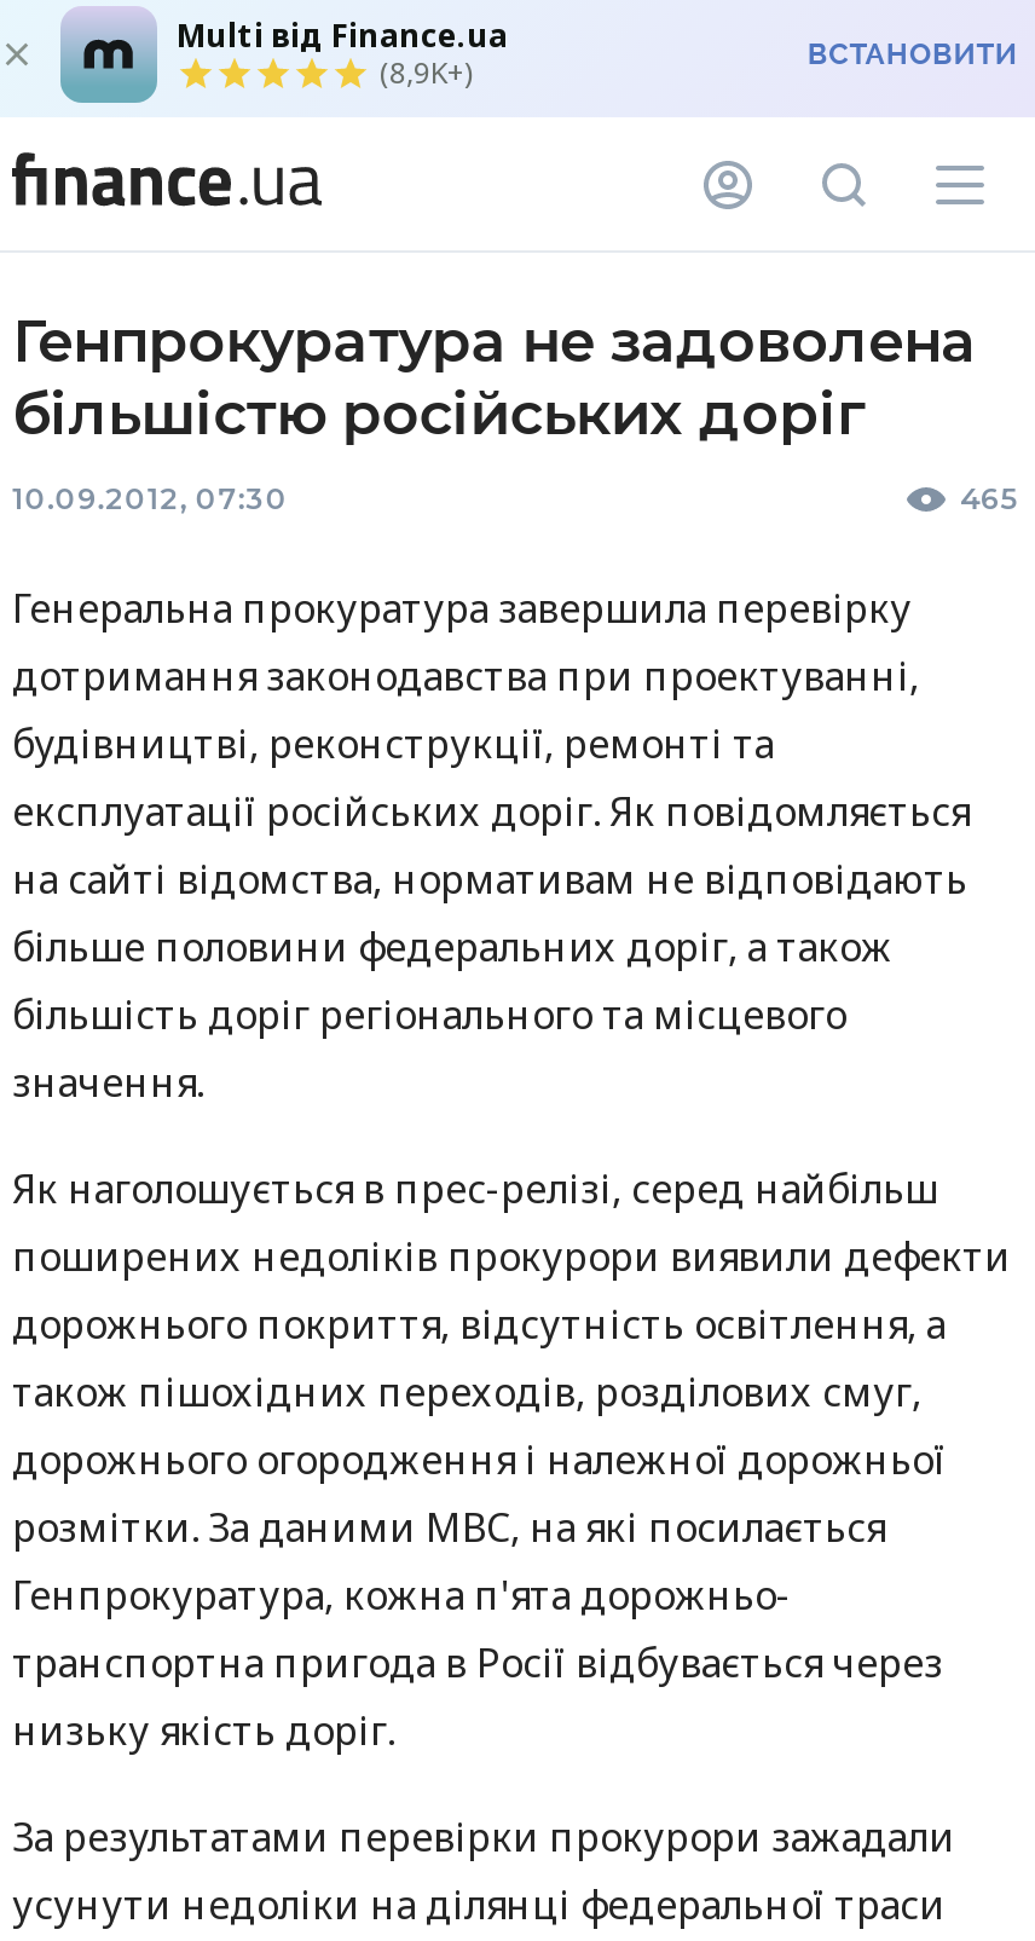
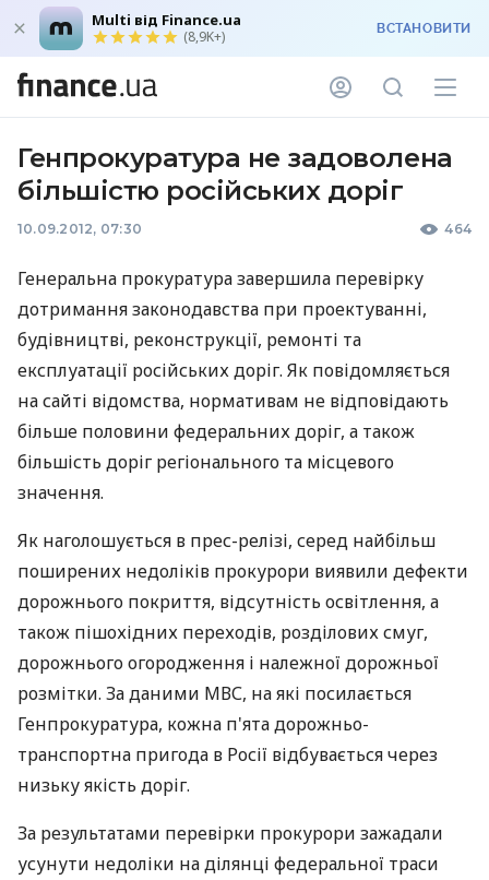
- 465
+ 464
